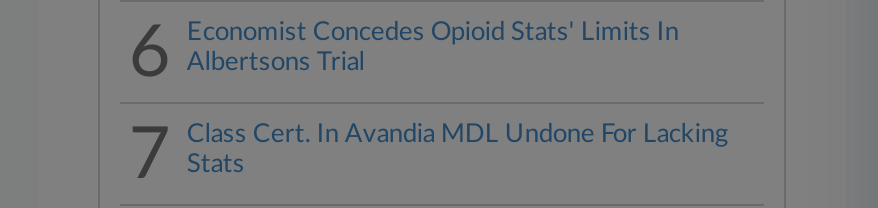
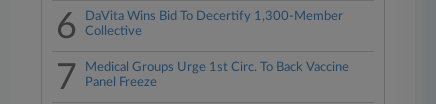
- Economist Concedes Opioid Stats' Limits In
- Albertsons Trial
+ DaVita Wins Bid To Decertify 1,300-Member
+ Collective

- Class Cert. In Avandia MDL Undone For Lacking
- Stats
+ Medical Groups Urge 1st Circ. To Back Vaccine
+ Panel Freeze
